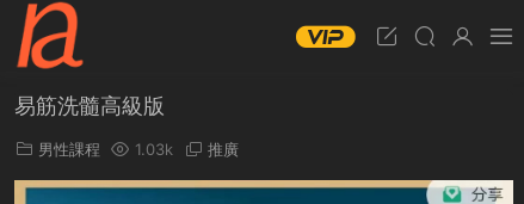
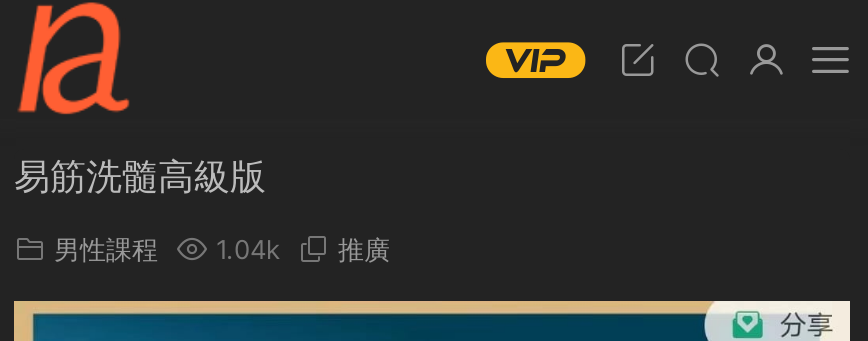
- 男性課程 1.03k 推廣
+ 男性課程 1.04k 推廣
